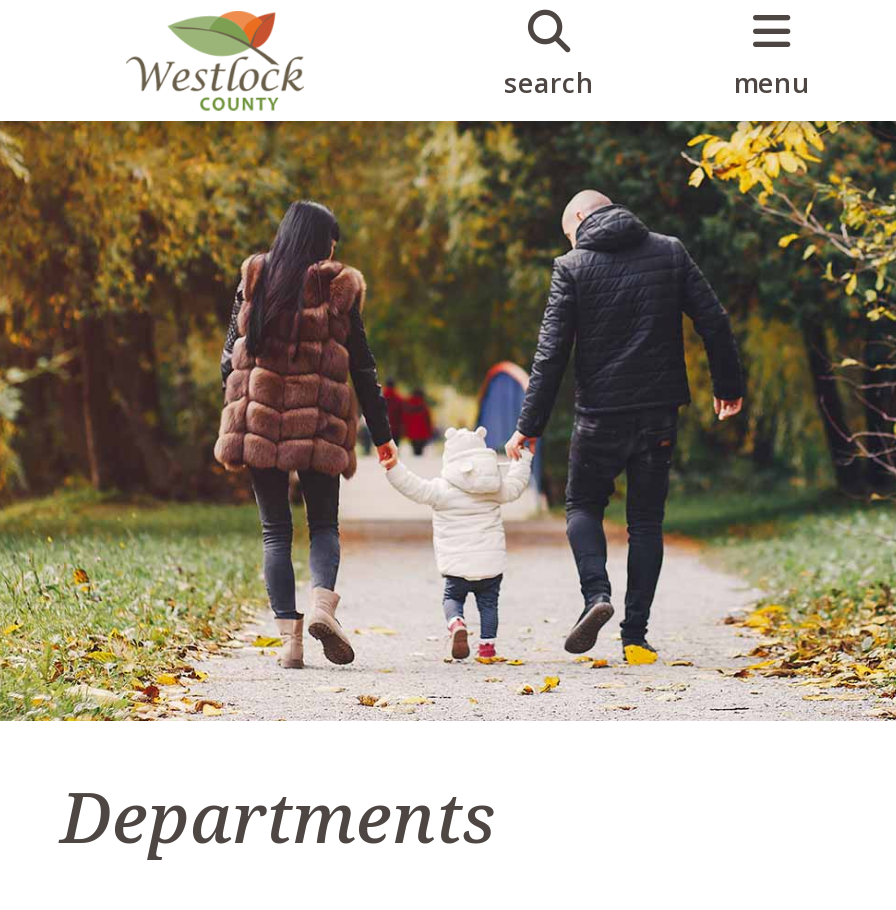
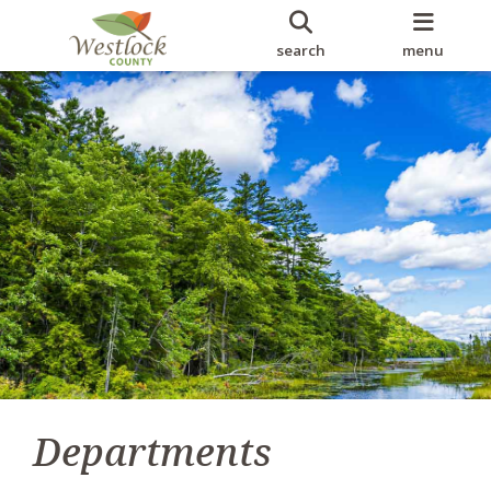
- [image]
+ [image]
